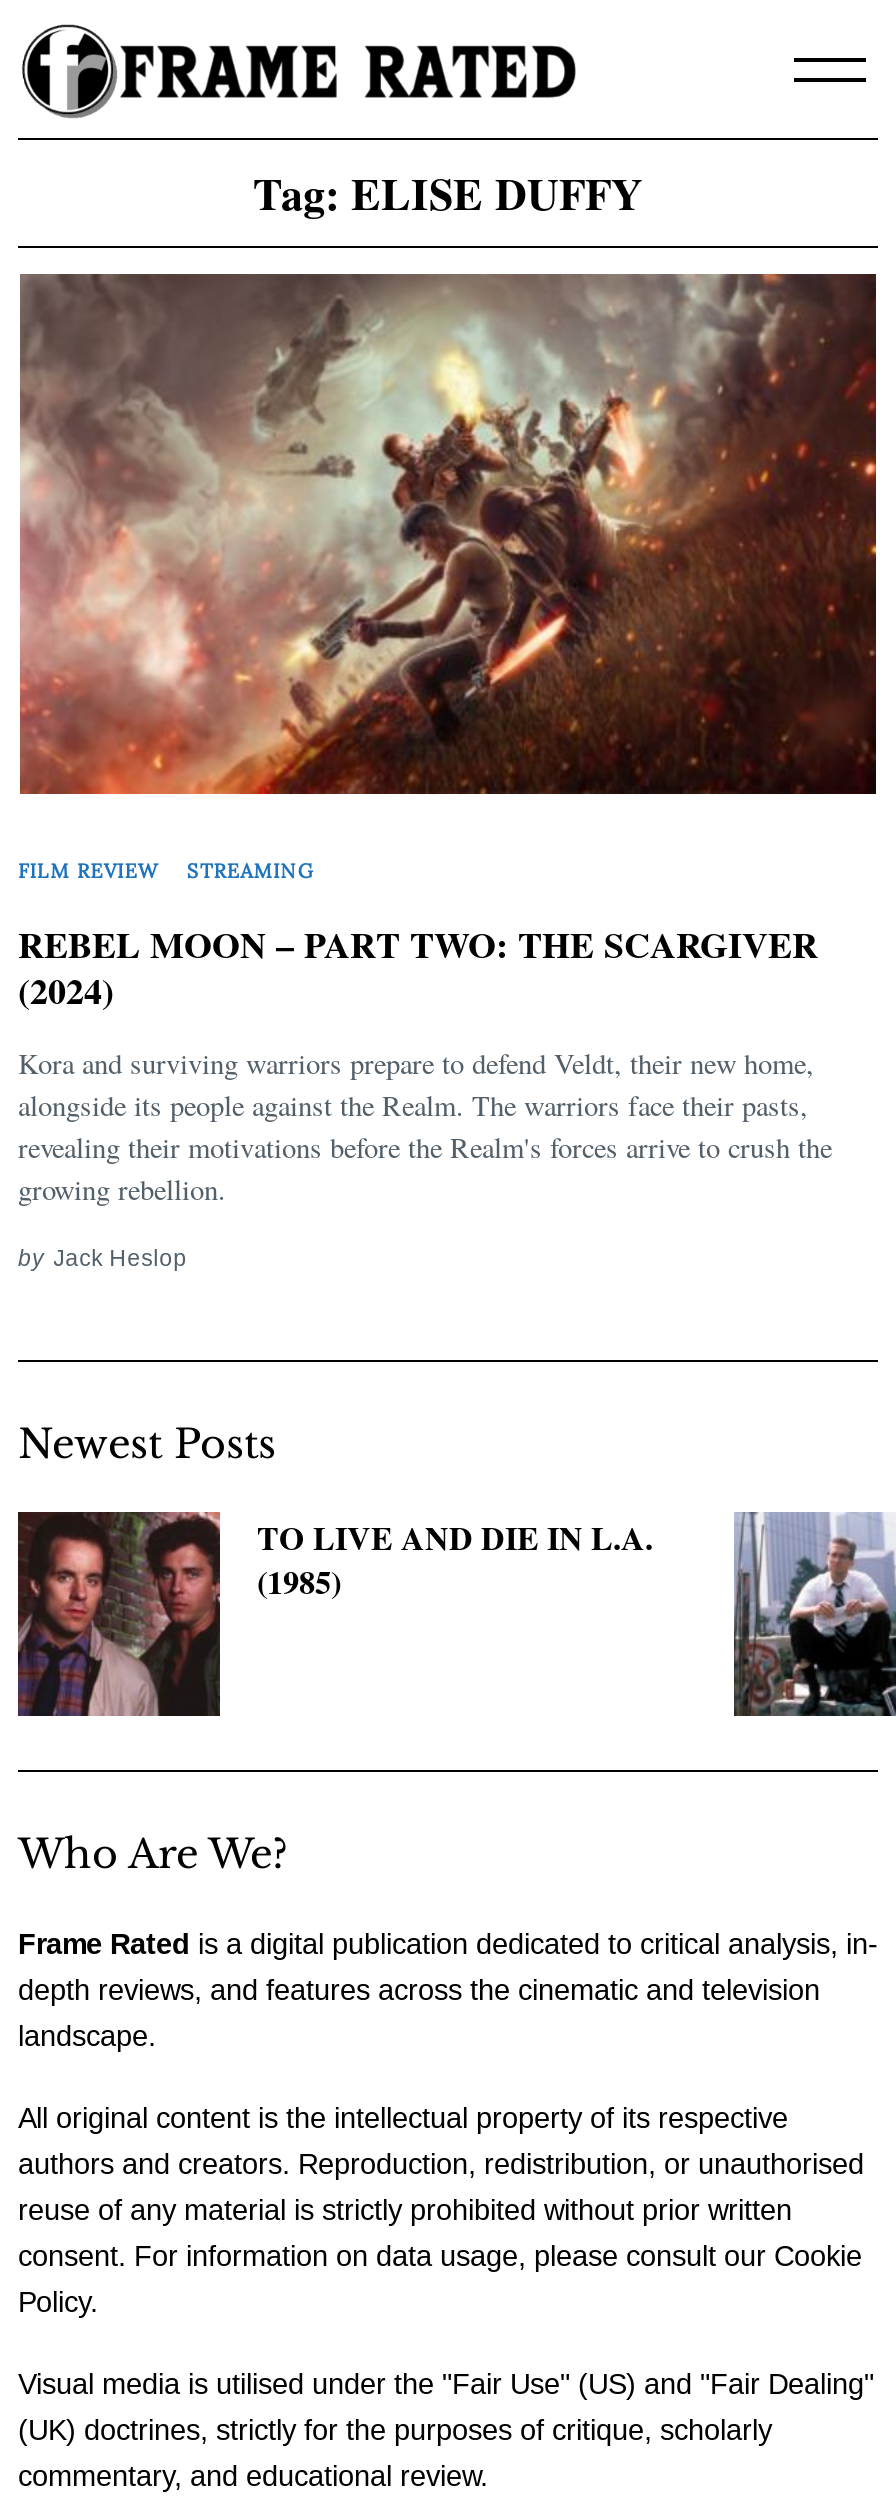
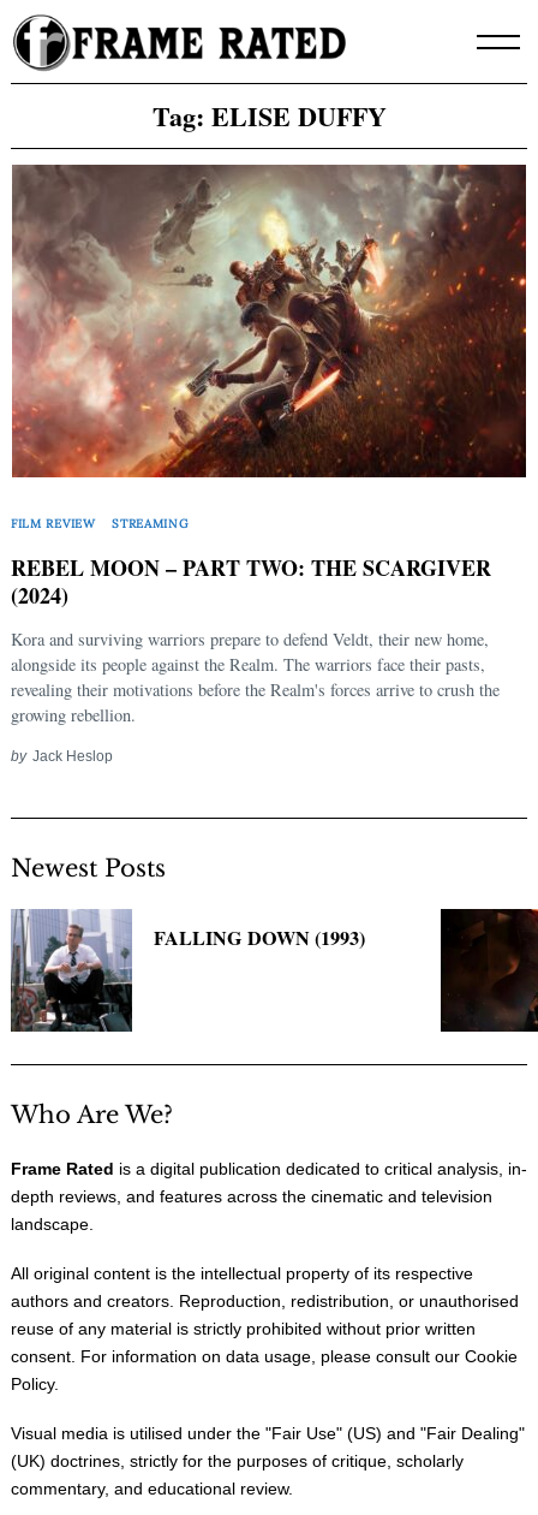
- [image]
- TO LIVE AND DIE IN L.A.
- (1985)
+ [image]
+ FALLING DOWN (1993)

- [image]
+ [image]
